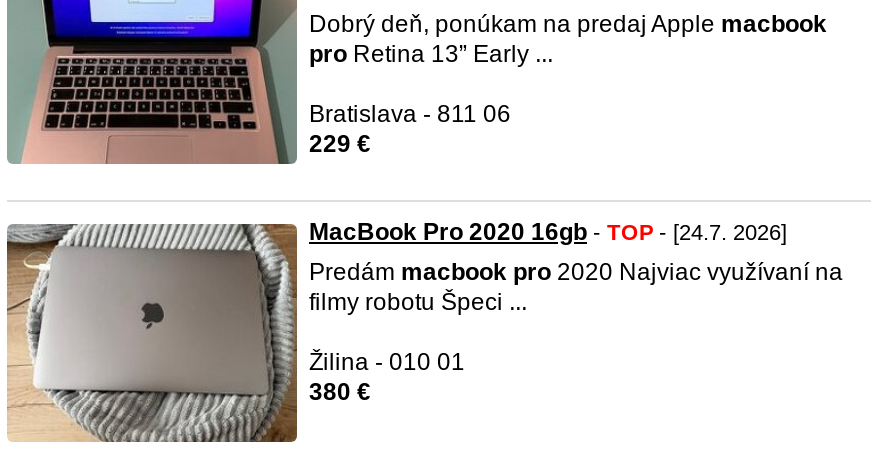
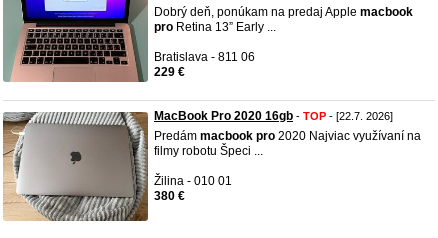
- MacBook Pro 2020 16gb - TOP - [24.7. 2026]
+ MacBook Pro 2020 16gb - TOP - [22.7. 2026]
